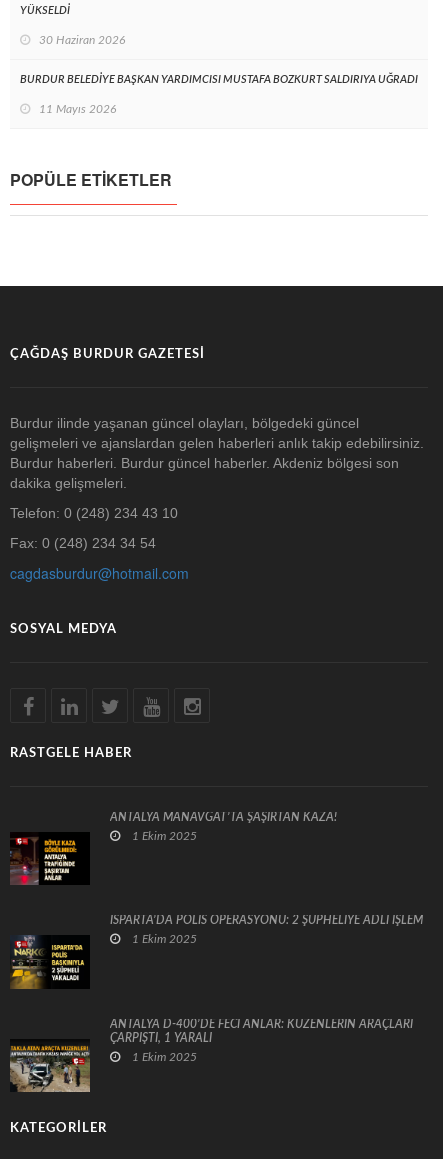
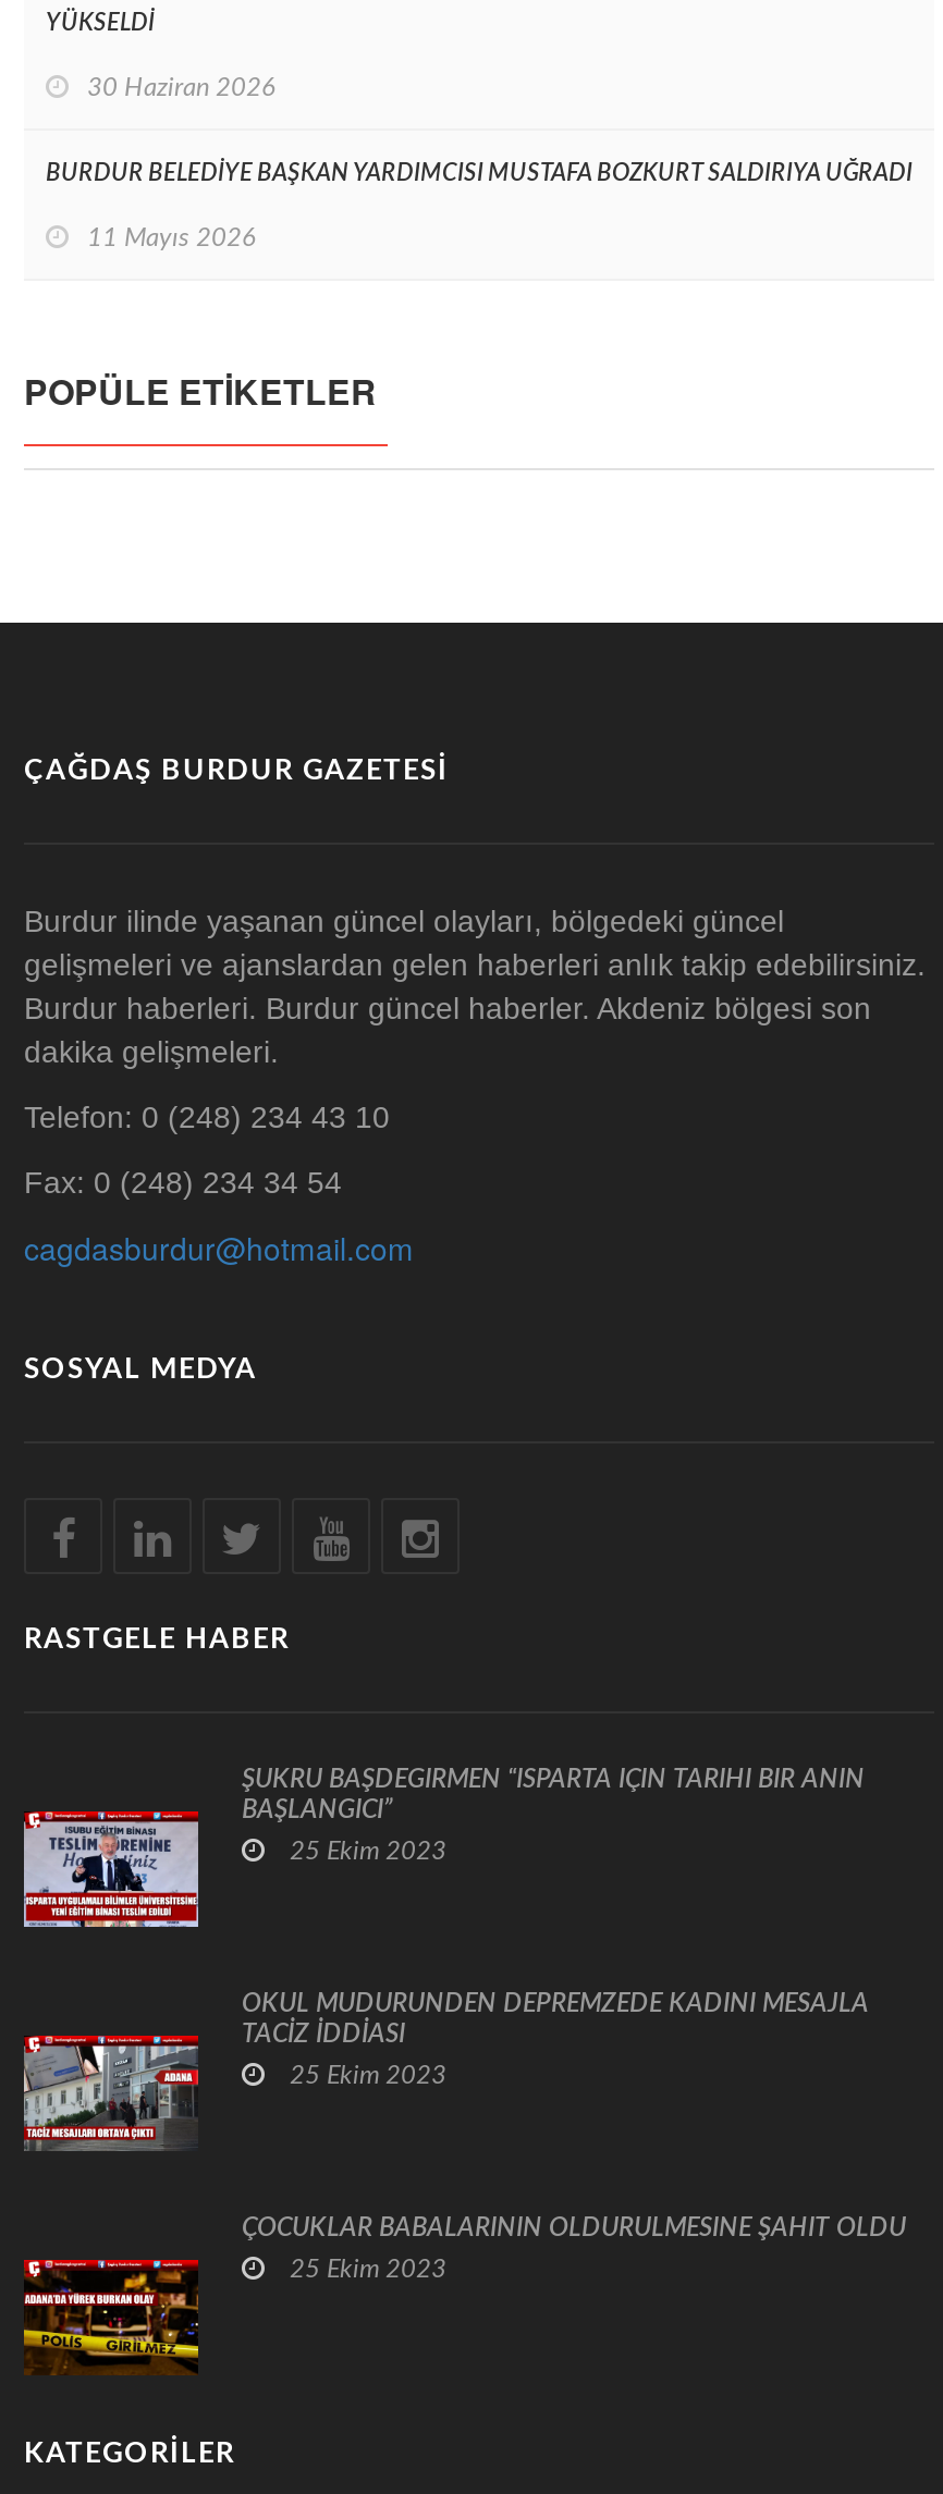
- ANTALYA MANAVGAT’TA ŞAŞIRTAN KAZA!
+ ŞÜKRÜ BAŞDEĞİRMEN “ISPARTA İÇİN TARİHİ BİR ANIN
+ BAŞLANGICI”

- [image]
- 1 Ekim 2025
+ [image]
+ 25 Ekim 2023

- ISPARTA’DA POLİS OPERASYONU: 2 ŞÜPHELİYE ADLİ İŞLEM
+ OKUL MÜDÜRÜNDEN DEPREMZEDE KADINI MESAJLA
+ TACİZ İDDİASI

- [image]
- 1 Ekim 2025
+ [image]
+ 25 Ekim 2023

- ANTALYA D-400’DE FECİ ANLAR: KUZENLERİN ARAÇLARI
- ÇARPIŞTI, 1 YARALI
+ ÇOCUKLAR BABALARININ ÖLDÜRÜLMESİNE ŞAHİT OLDU

- [image]
- 1 Ekim 2025
+ [image]
+ 25 Ekim 2023
